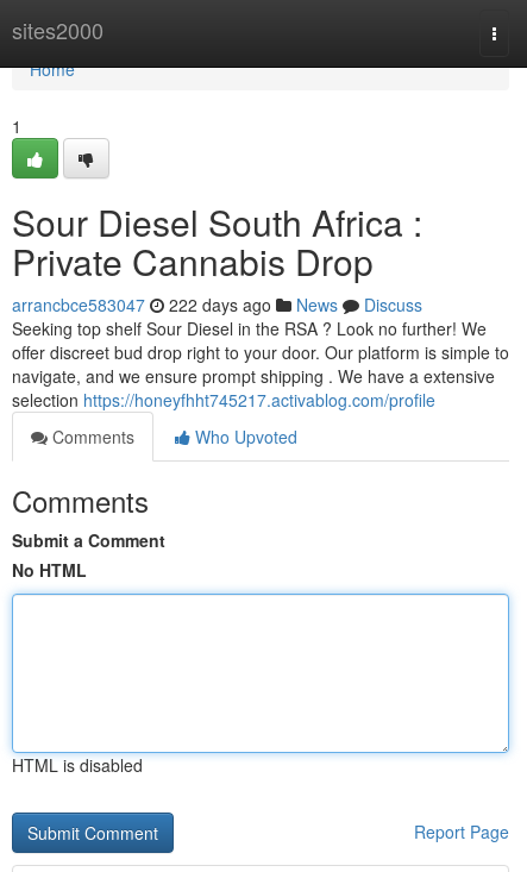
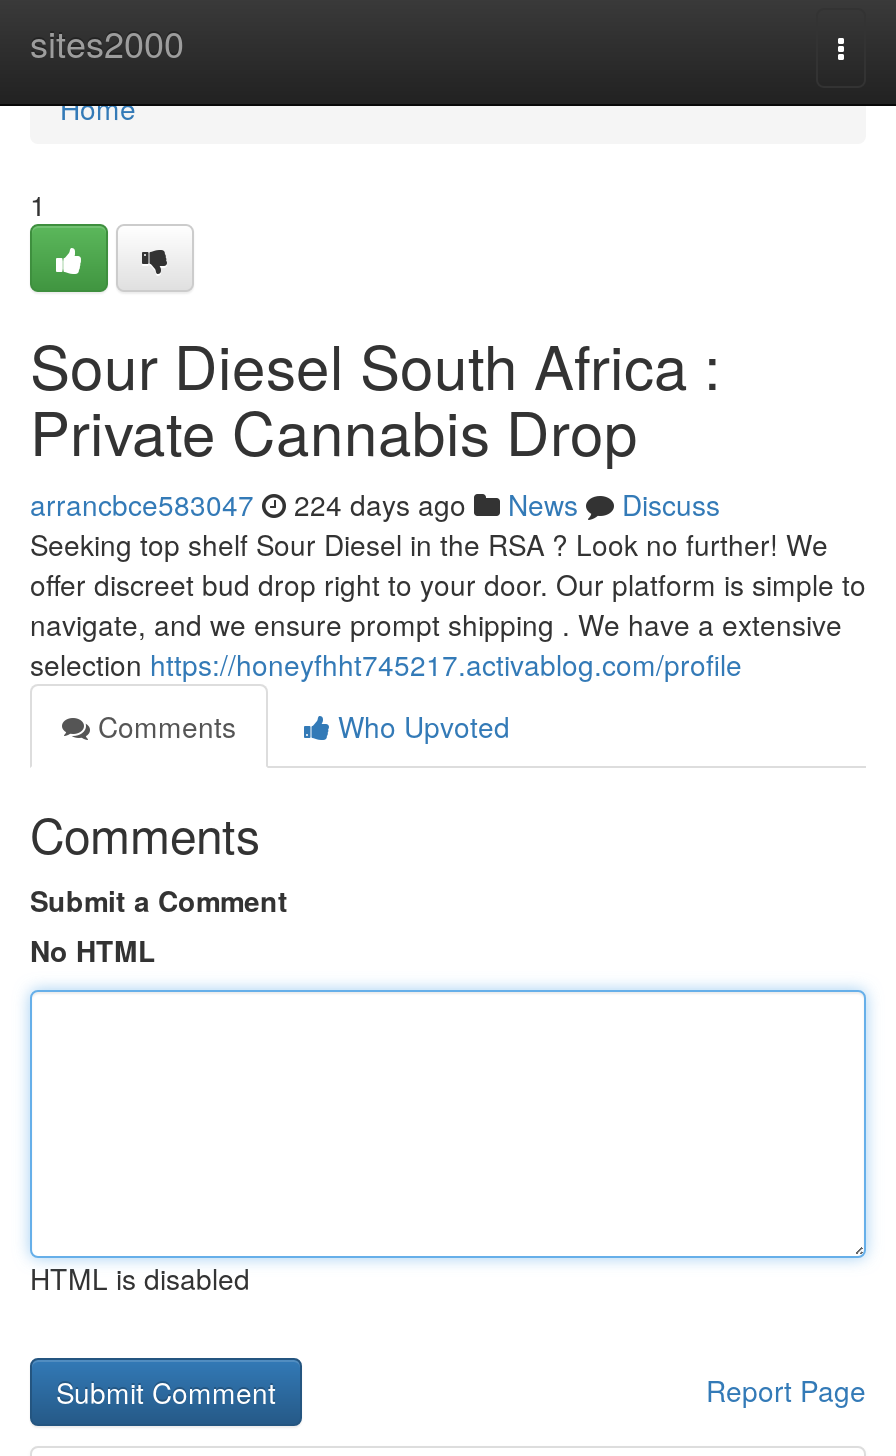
- arrancbce583047 222 days ago News Discuss
+ arrancbce583047 224 days ago News Discuss
